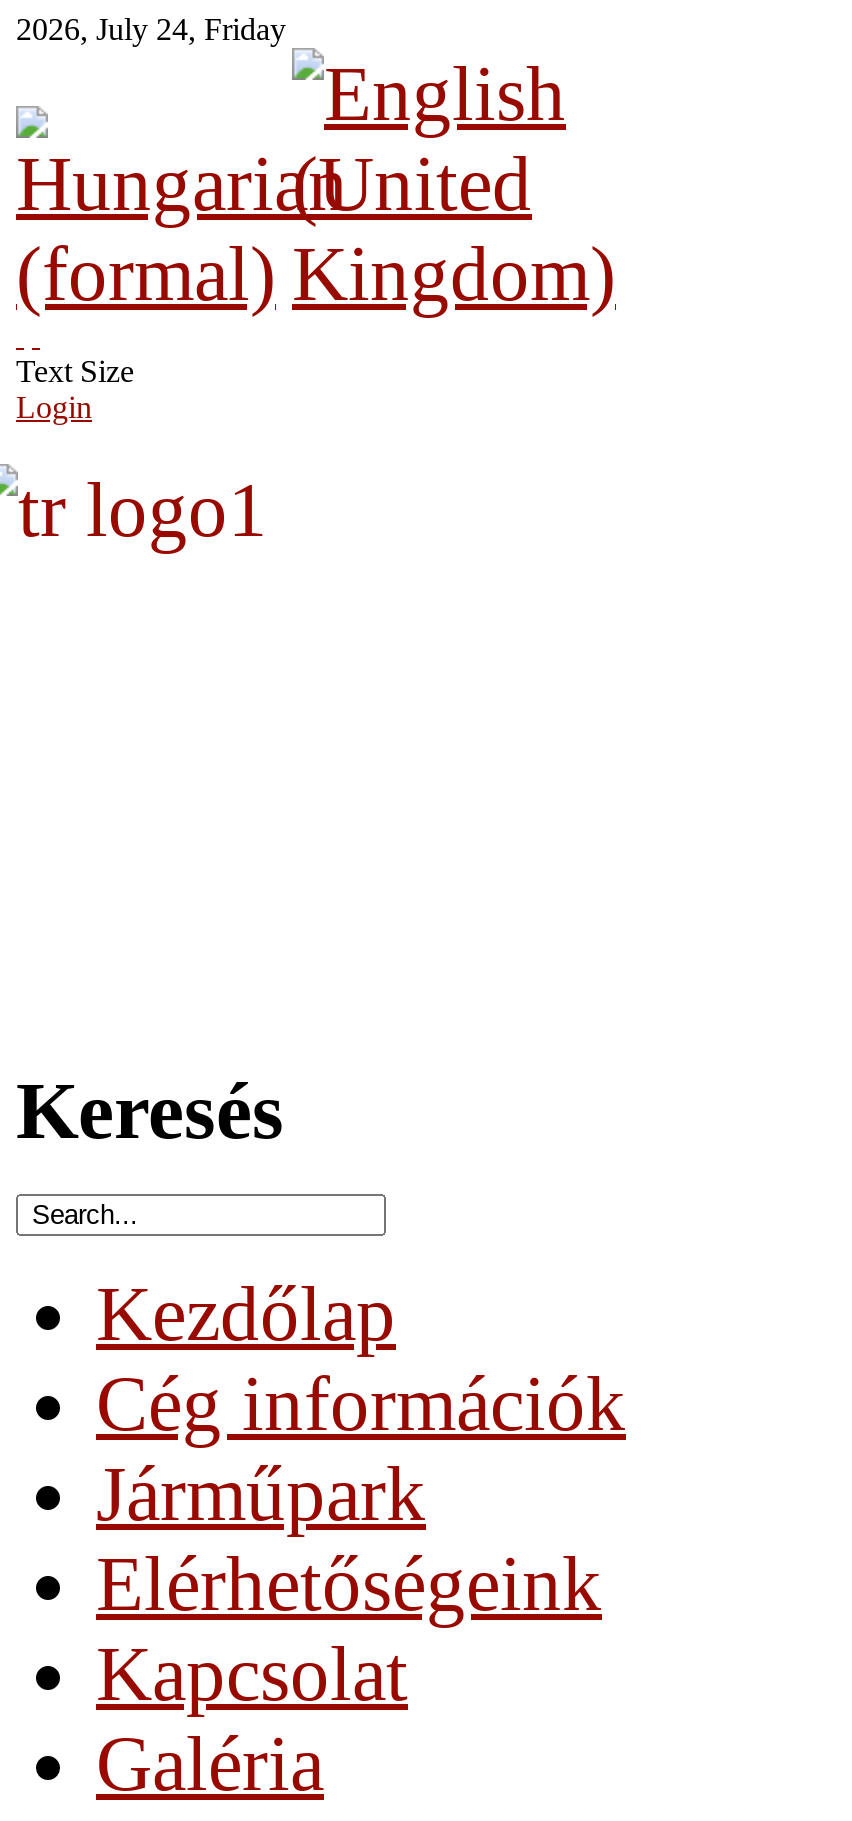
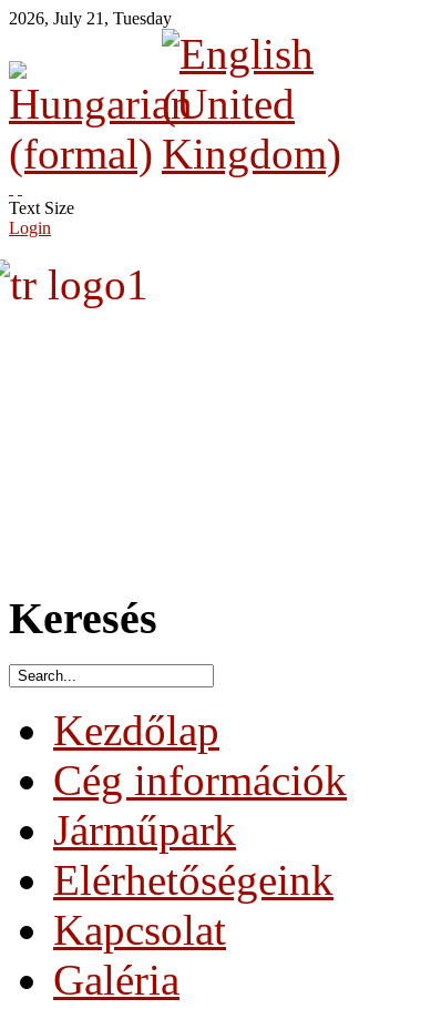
- 2026, July 24, Friday
+ 2026, July 21, Tuesday
